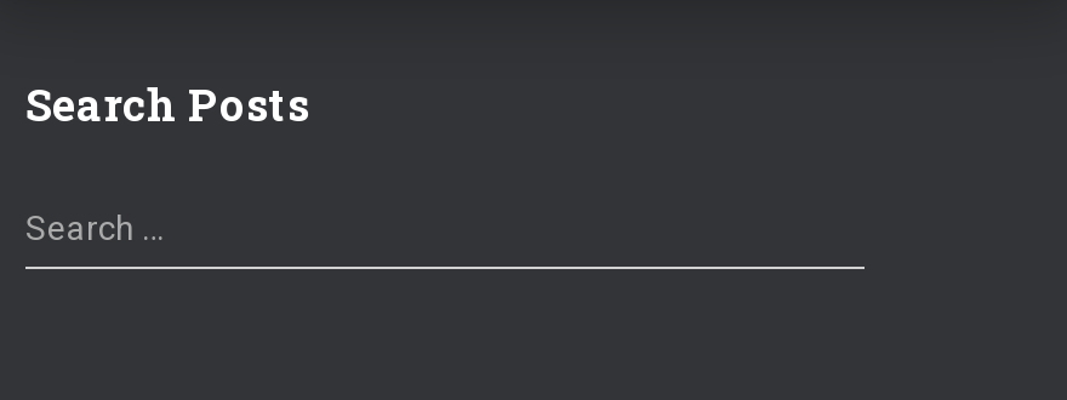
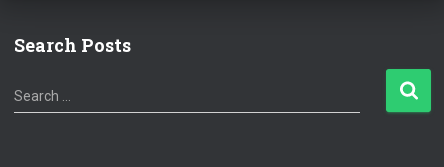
+ [image]
